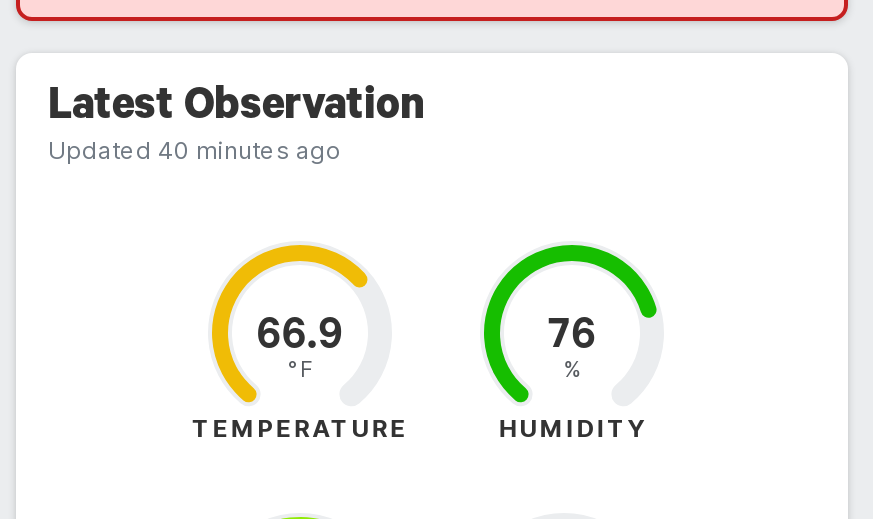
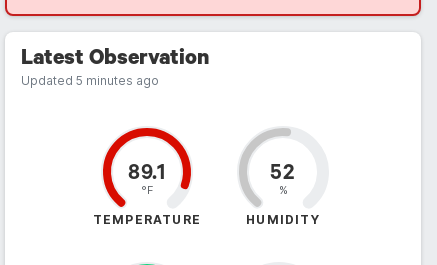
- Updated 40 minutes ago
+ Updated 5 minutes ago

- 66.9
+ 89.1

- 76
+ 52
